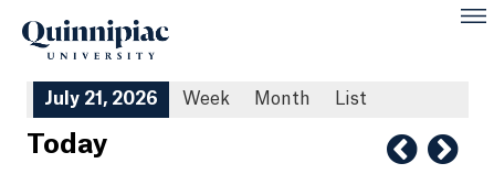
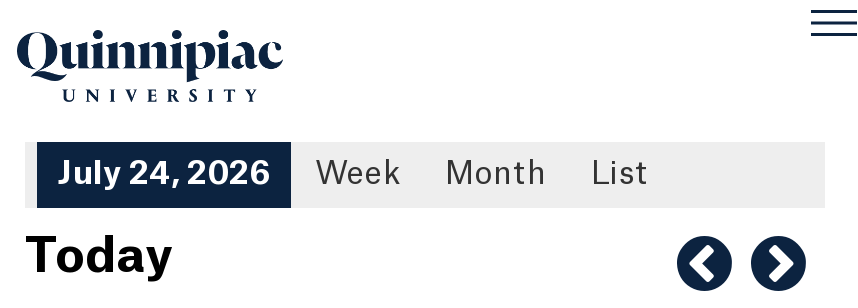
- July 21, 2026 Week Month List
+ July 24, 2026 Week Month List
